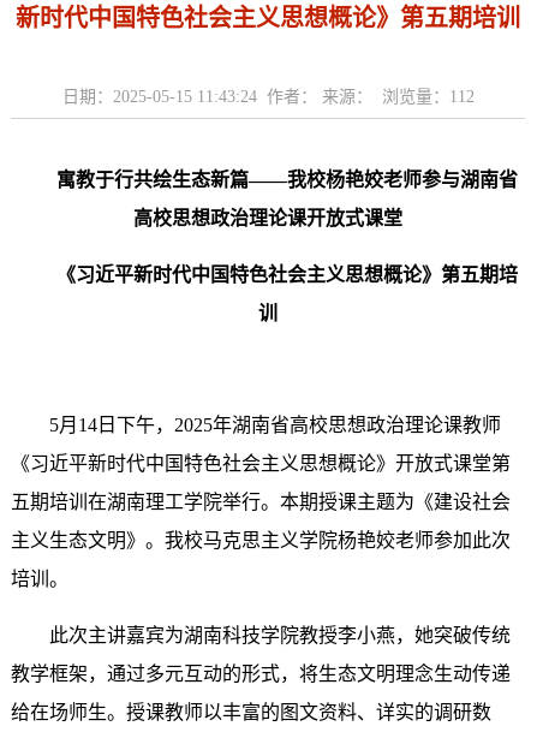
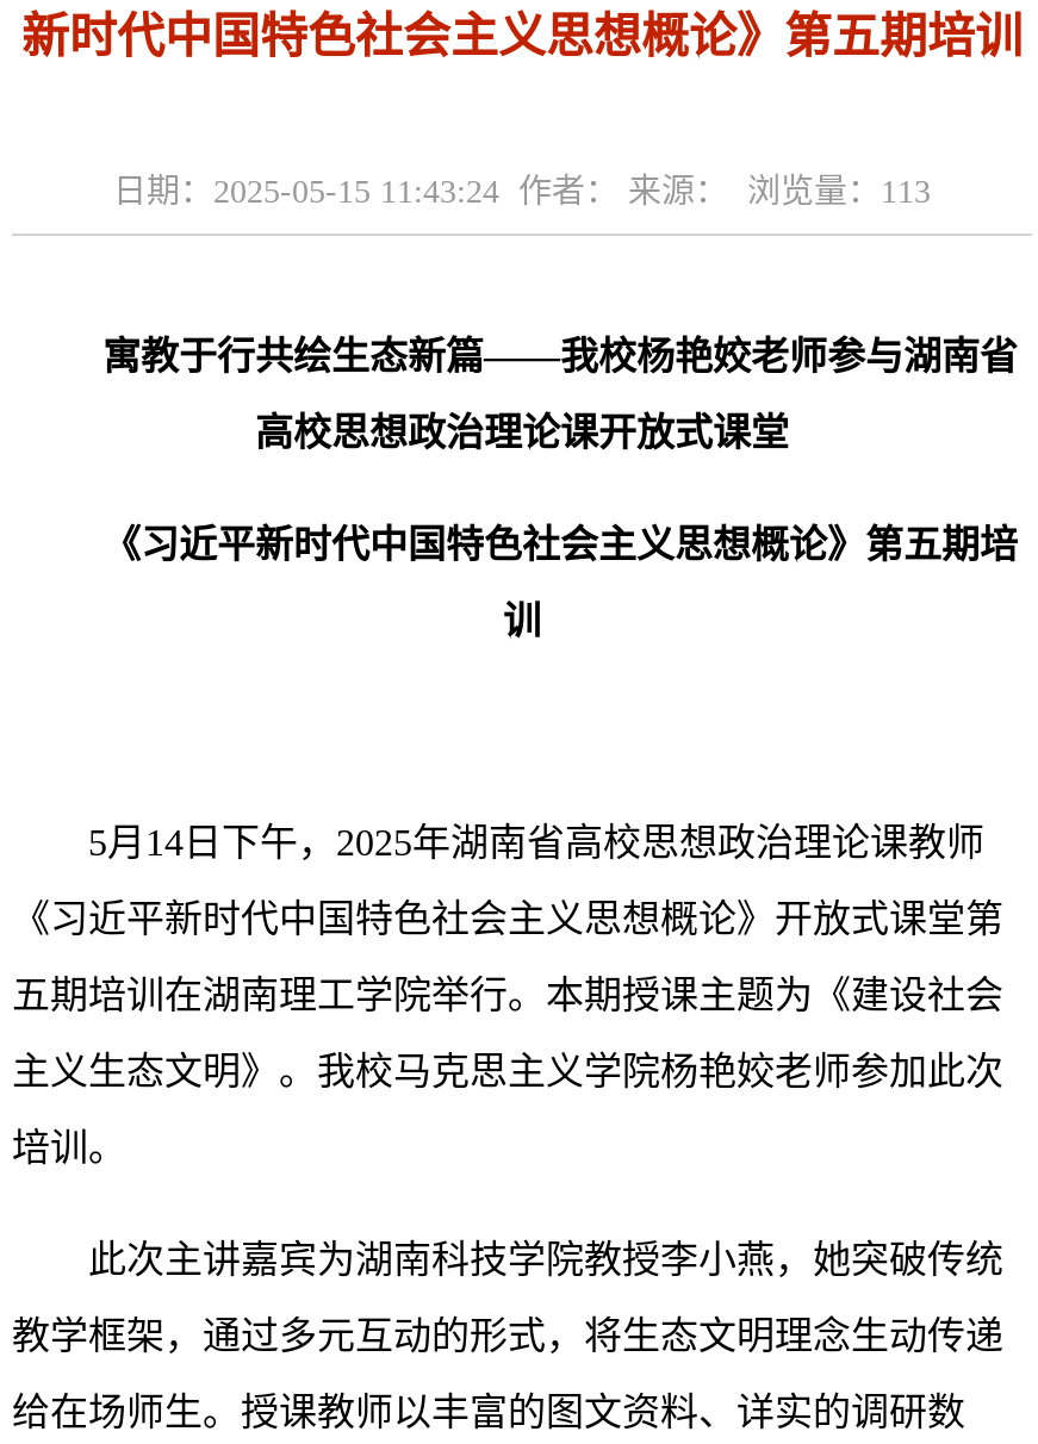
- 日期：2025-05-15 11:43:24 作者： 来源： 浏览量：112
+ 日期：2025-05-15 11:43:24 作者： 来源： 浏览量：113
